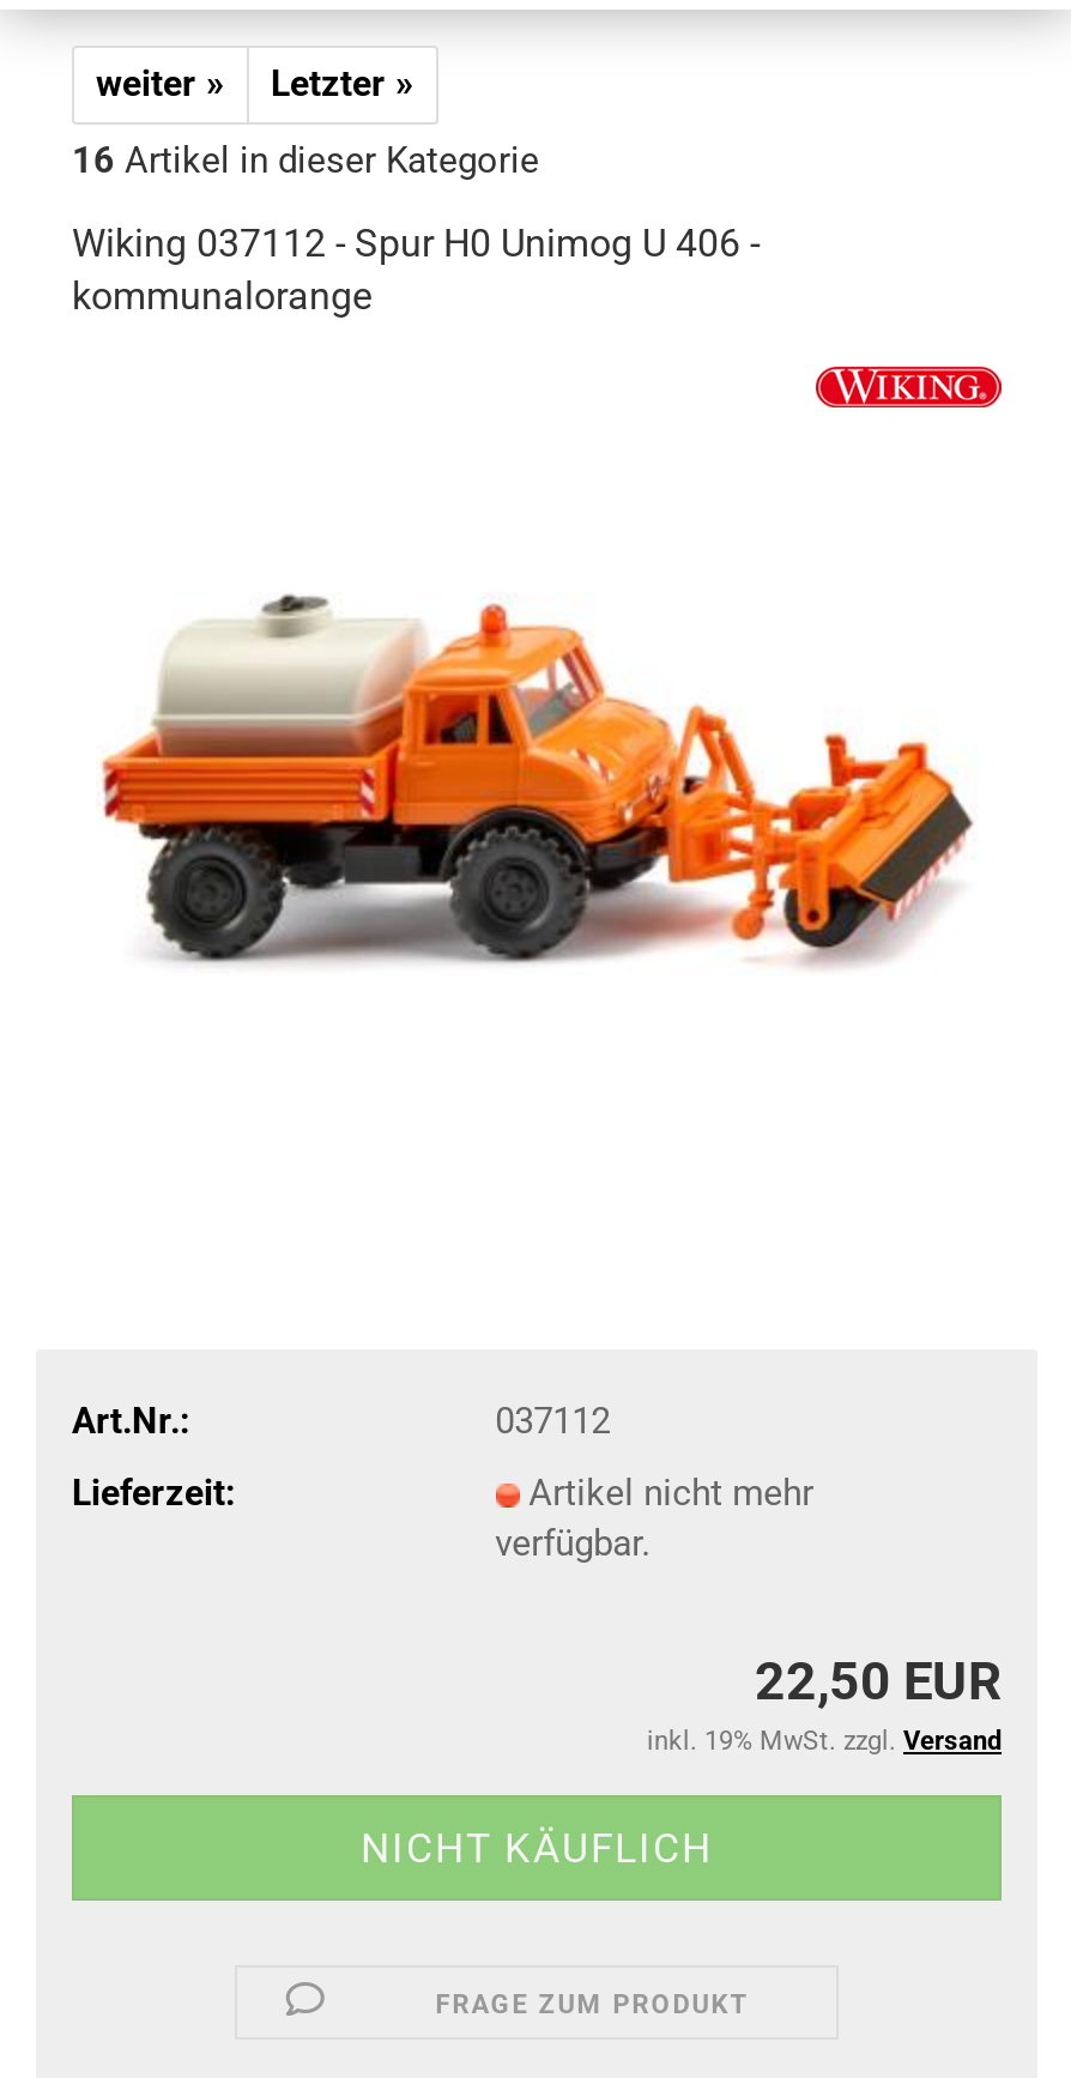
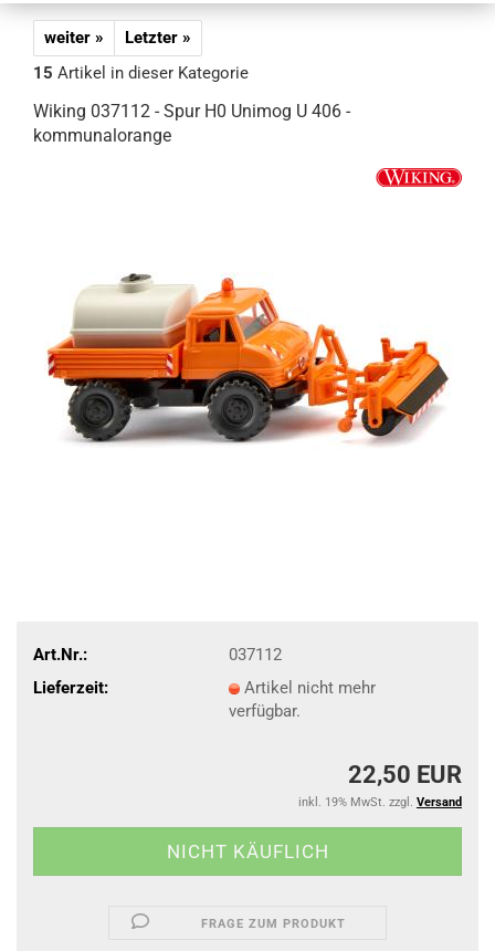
- 16 Artikel in dieser Kategorie
+ 15 Artikel in dieser Kategorie
